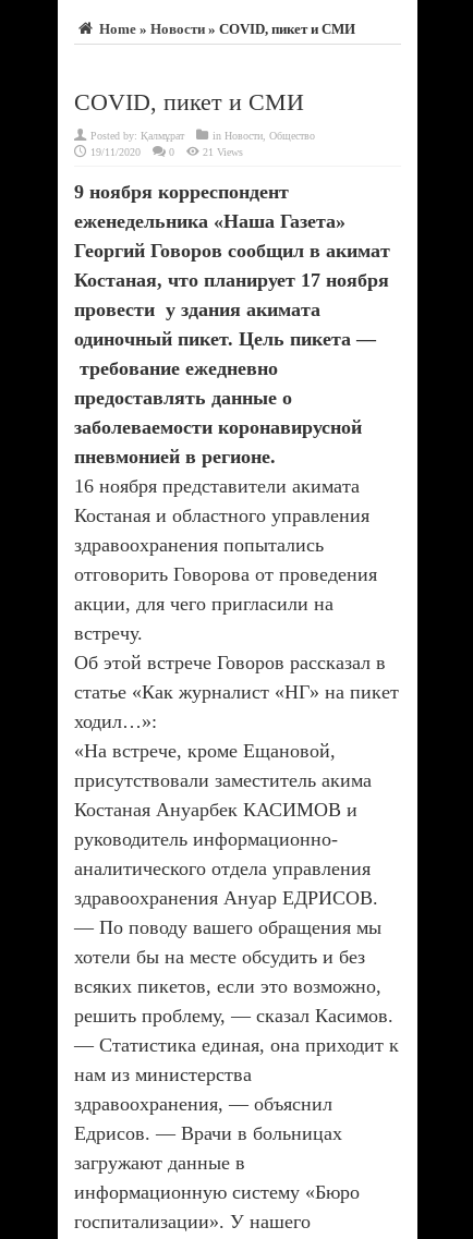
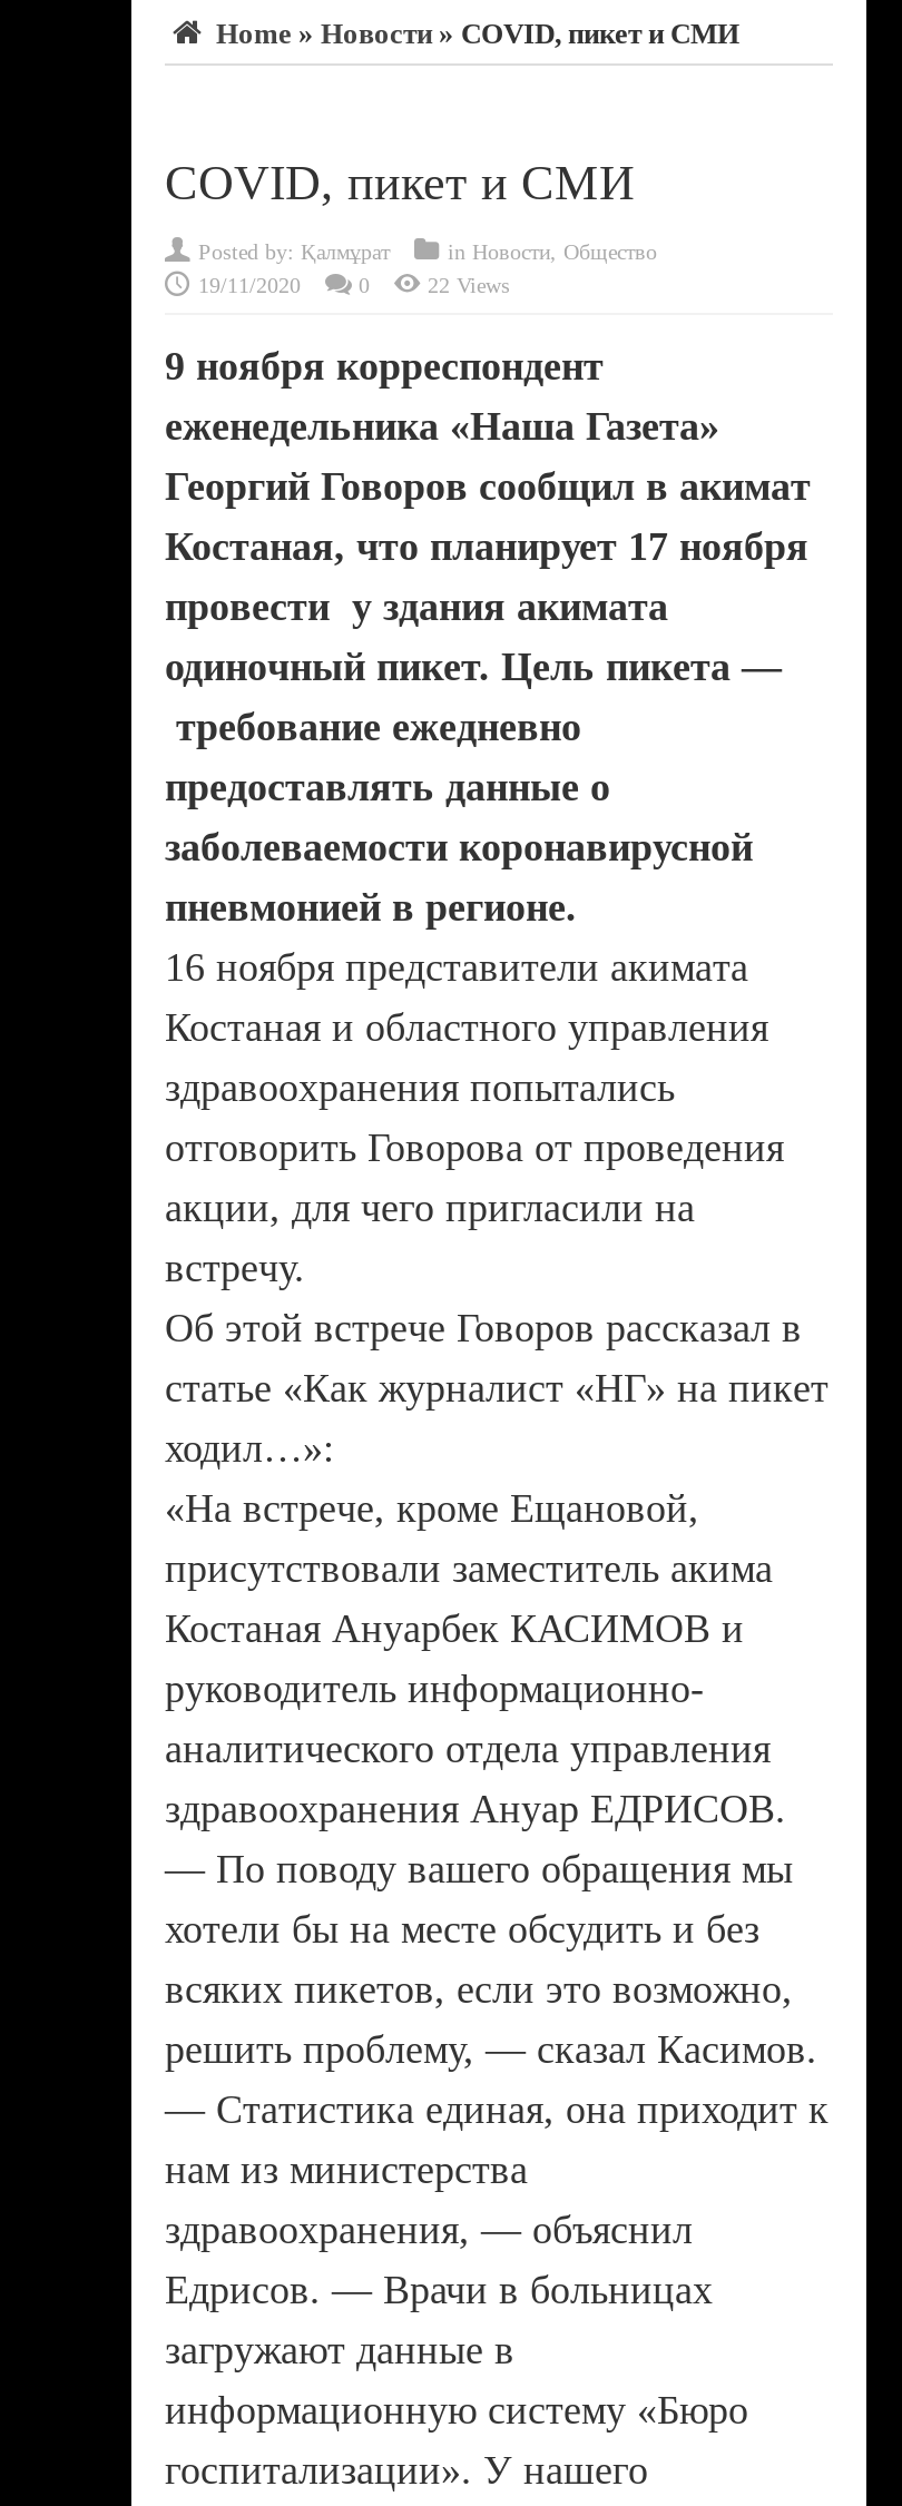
- 21 Views
+ 22 Views
